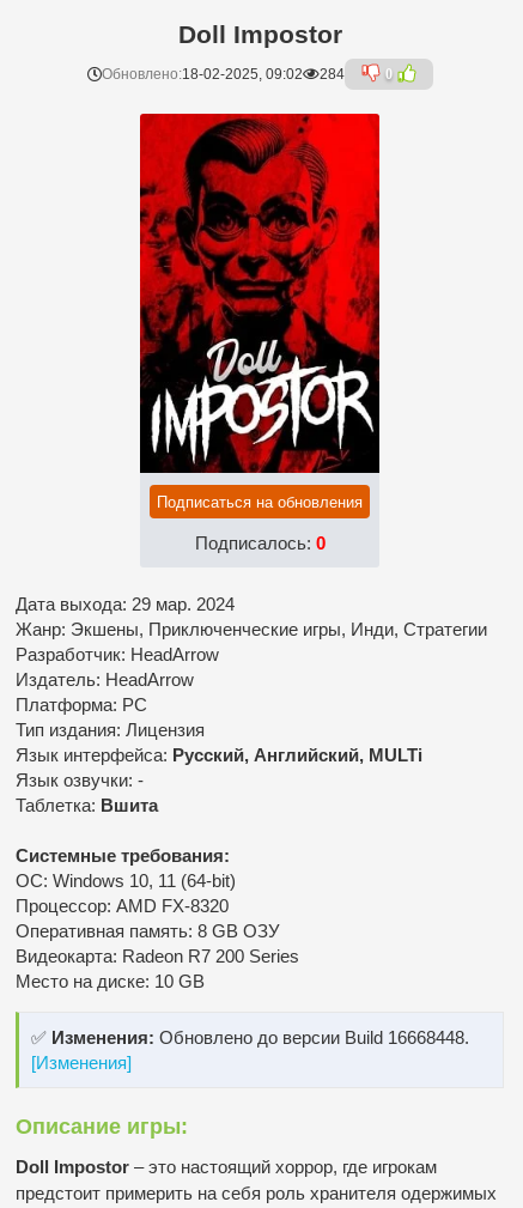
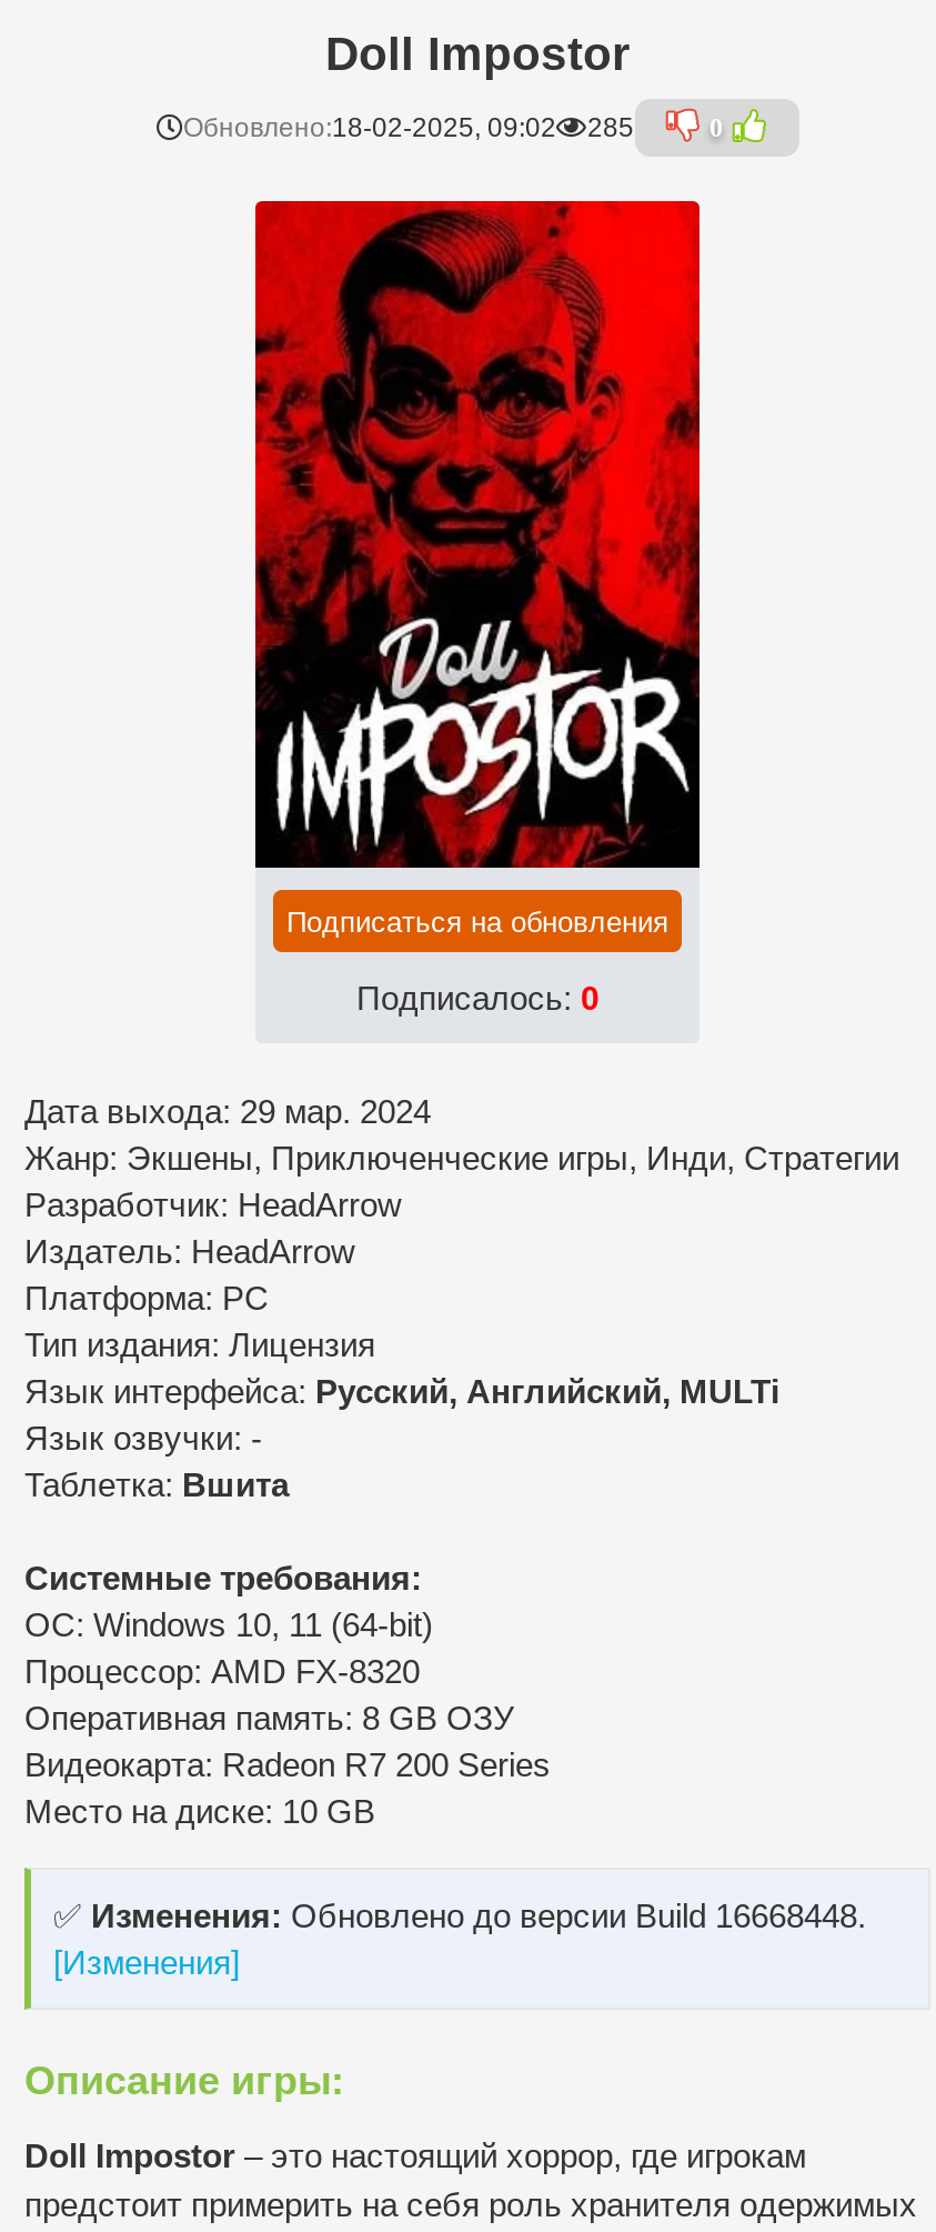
- Обновлено:18-02-2025, 09:02 284
+ Обновлено:18-02-2025, 09:02 285
